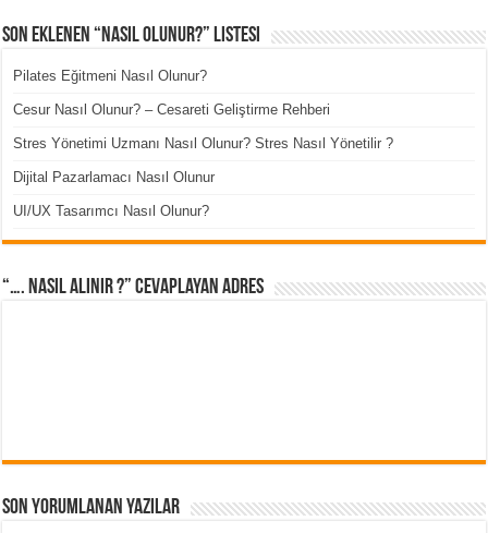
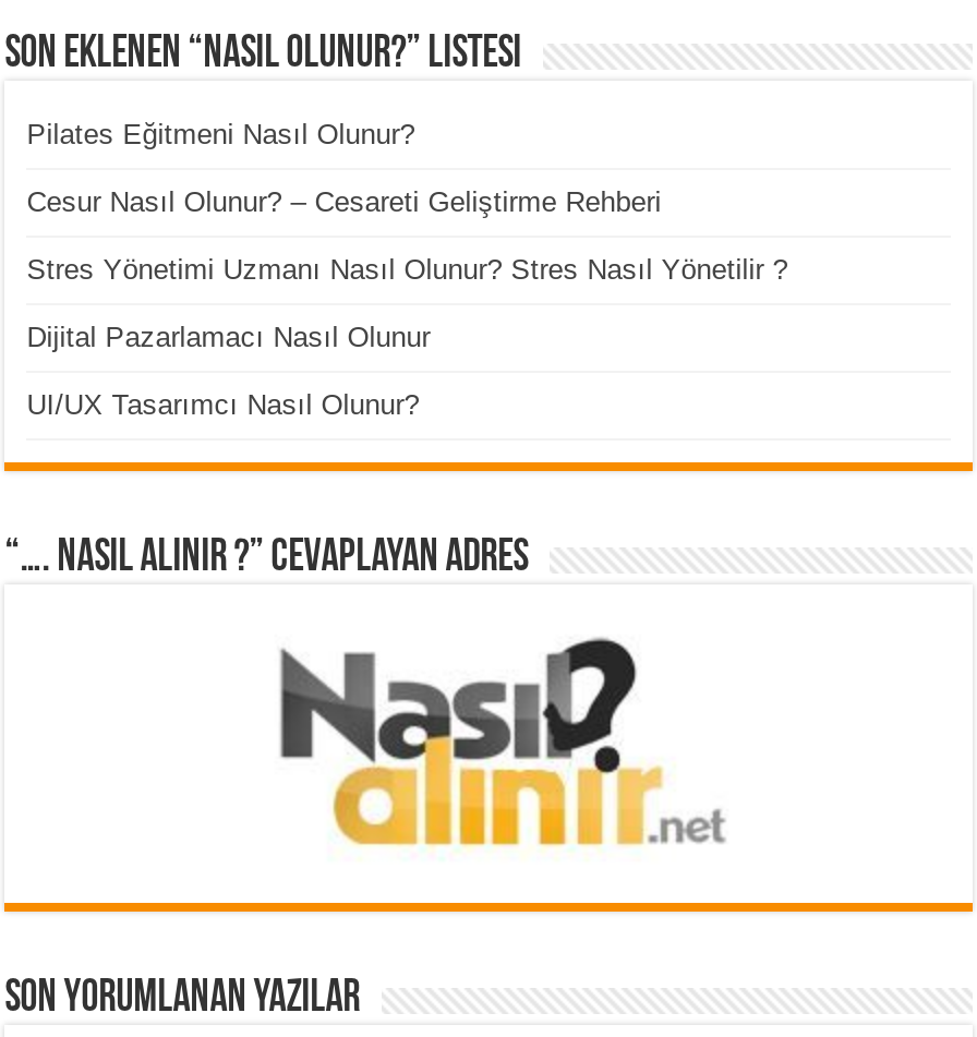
+ [image]
